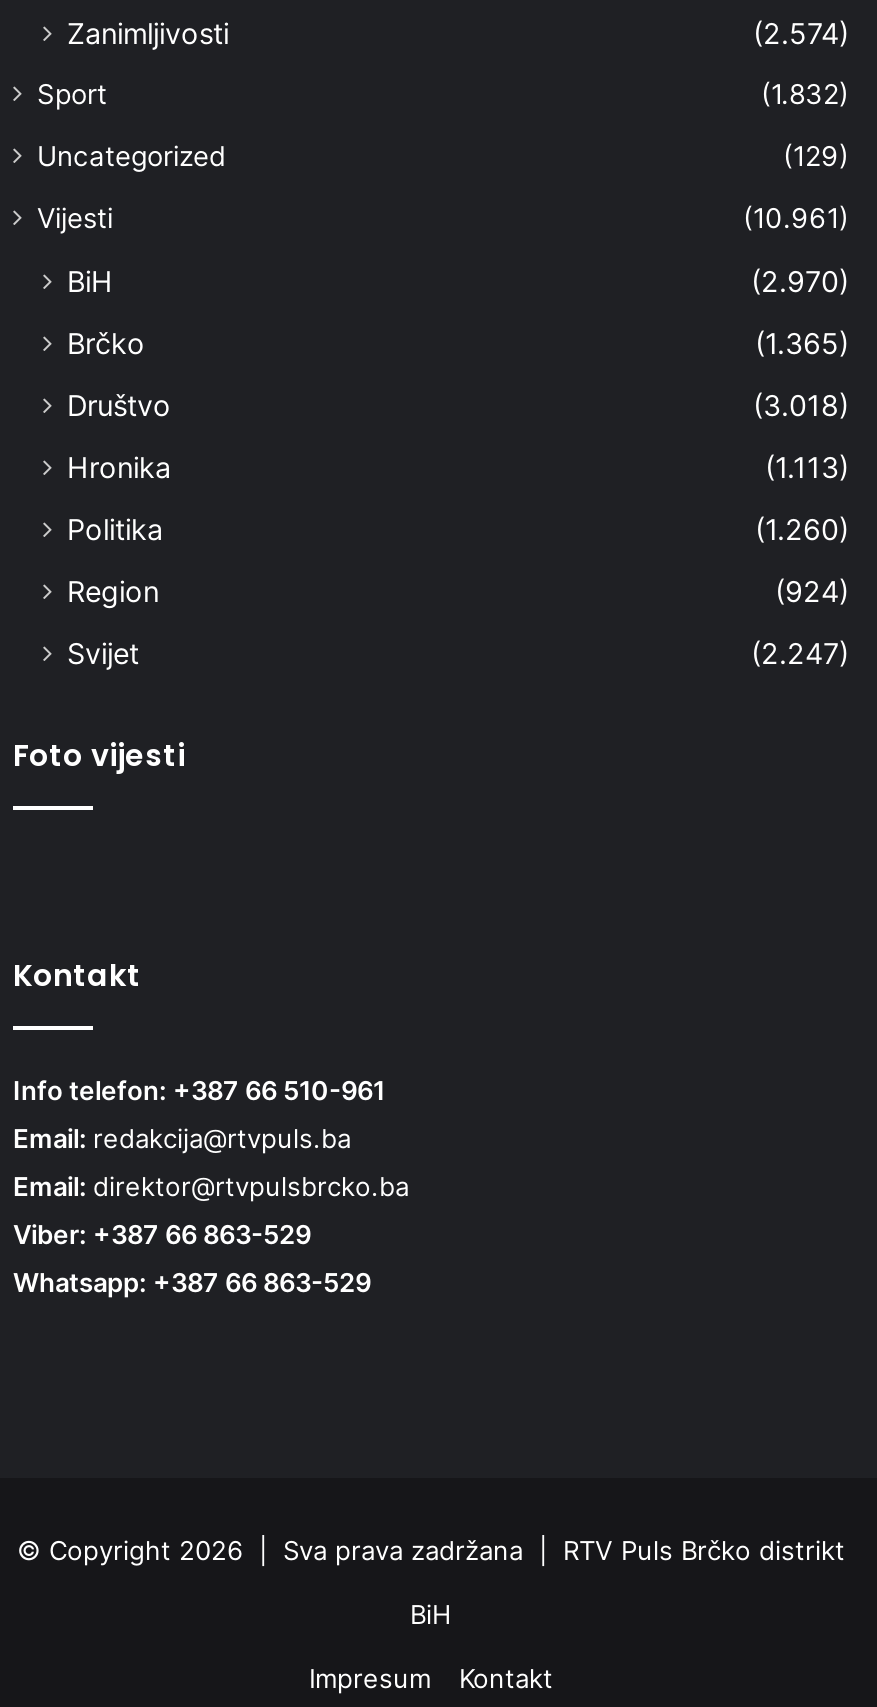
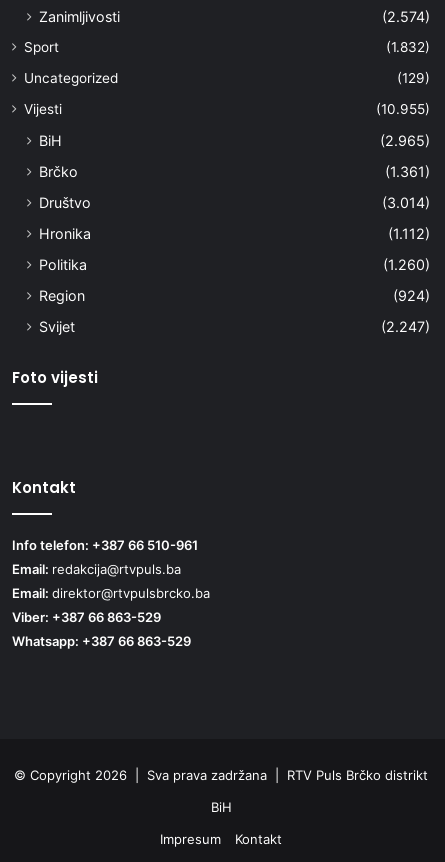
- (10.961)
+ (10.955)

- (2.970)
+ (2.965)

- (1.365)
+ (1.361)

- (3.018)
+ (3.014)

- (1.113)
+ (1.112)
